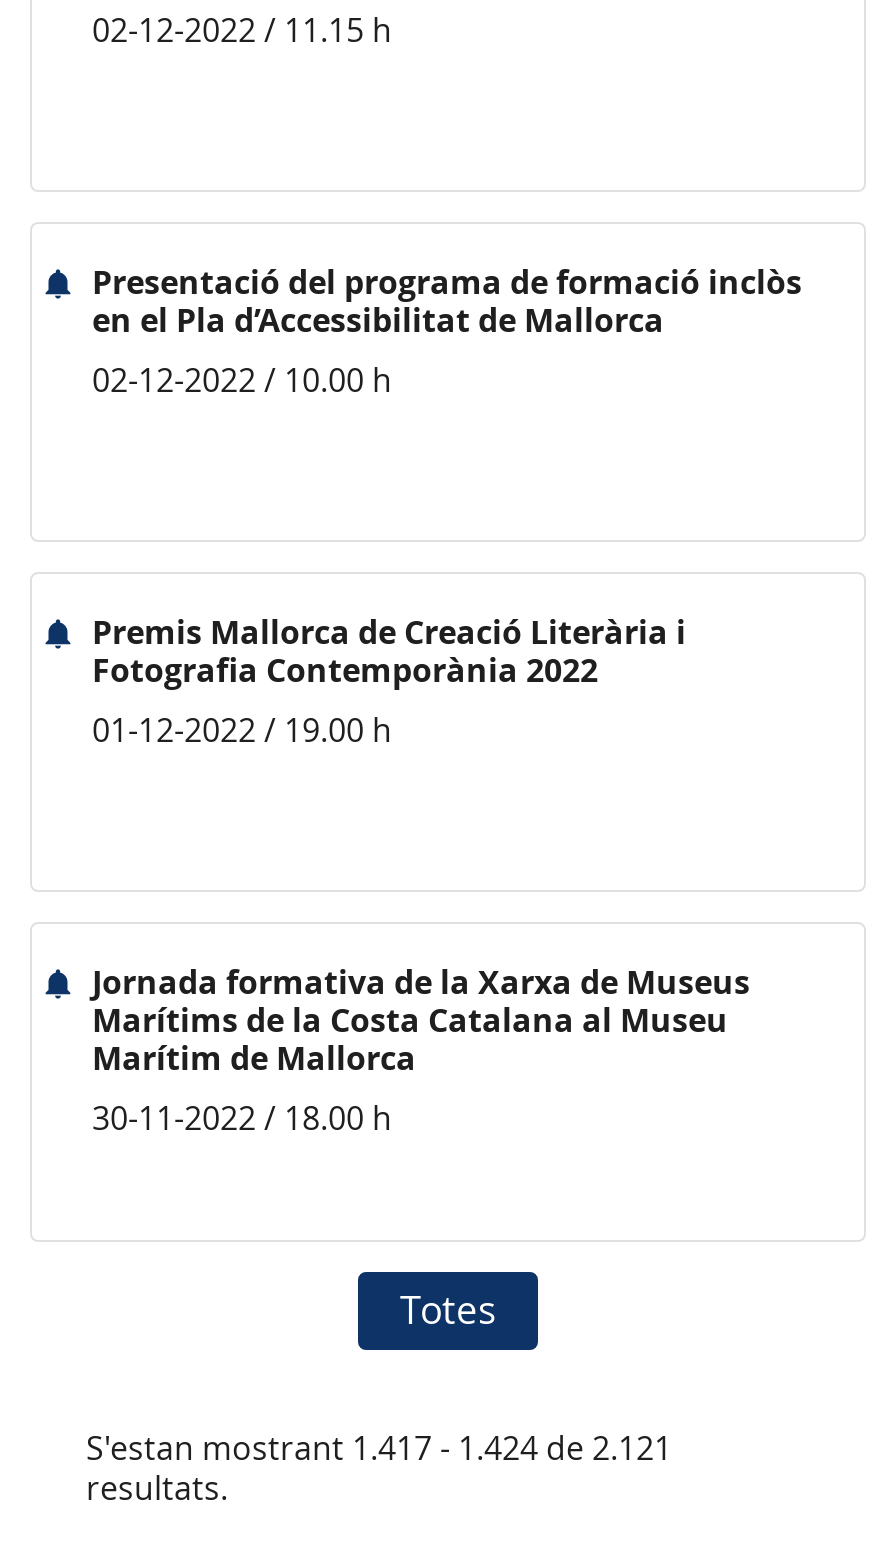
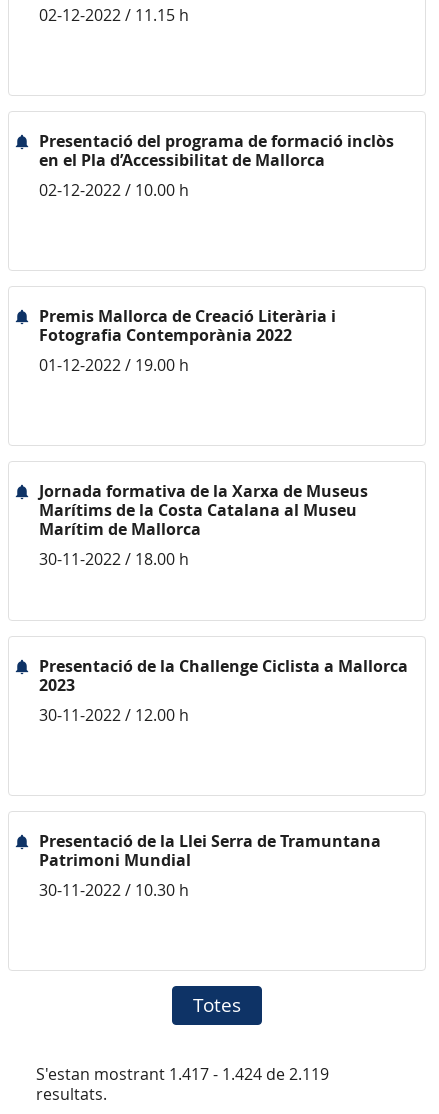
+ Presentació de la Challenge Ciclista a Mallorca
+ 2023
+ 30-11-2022 / 12.00 h

+ Presentació de la Llei Serra de Tramuntana
+ Patrimoni Mundial
+ 30-11-2022 / 10.30 h

- S'estan mostrant 1.417 - 1.424 de 2.121
+ S'estan mostrant 1.417 - 1.424 de 2.119
